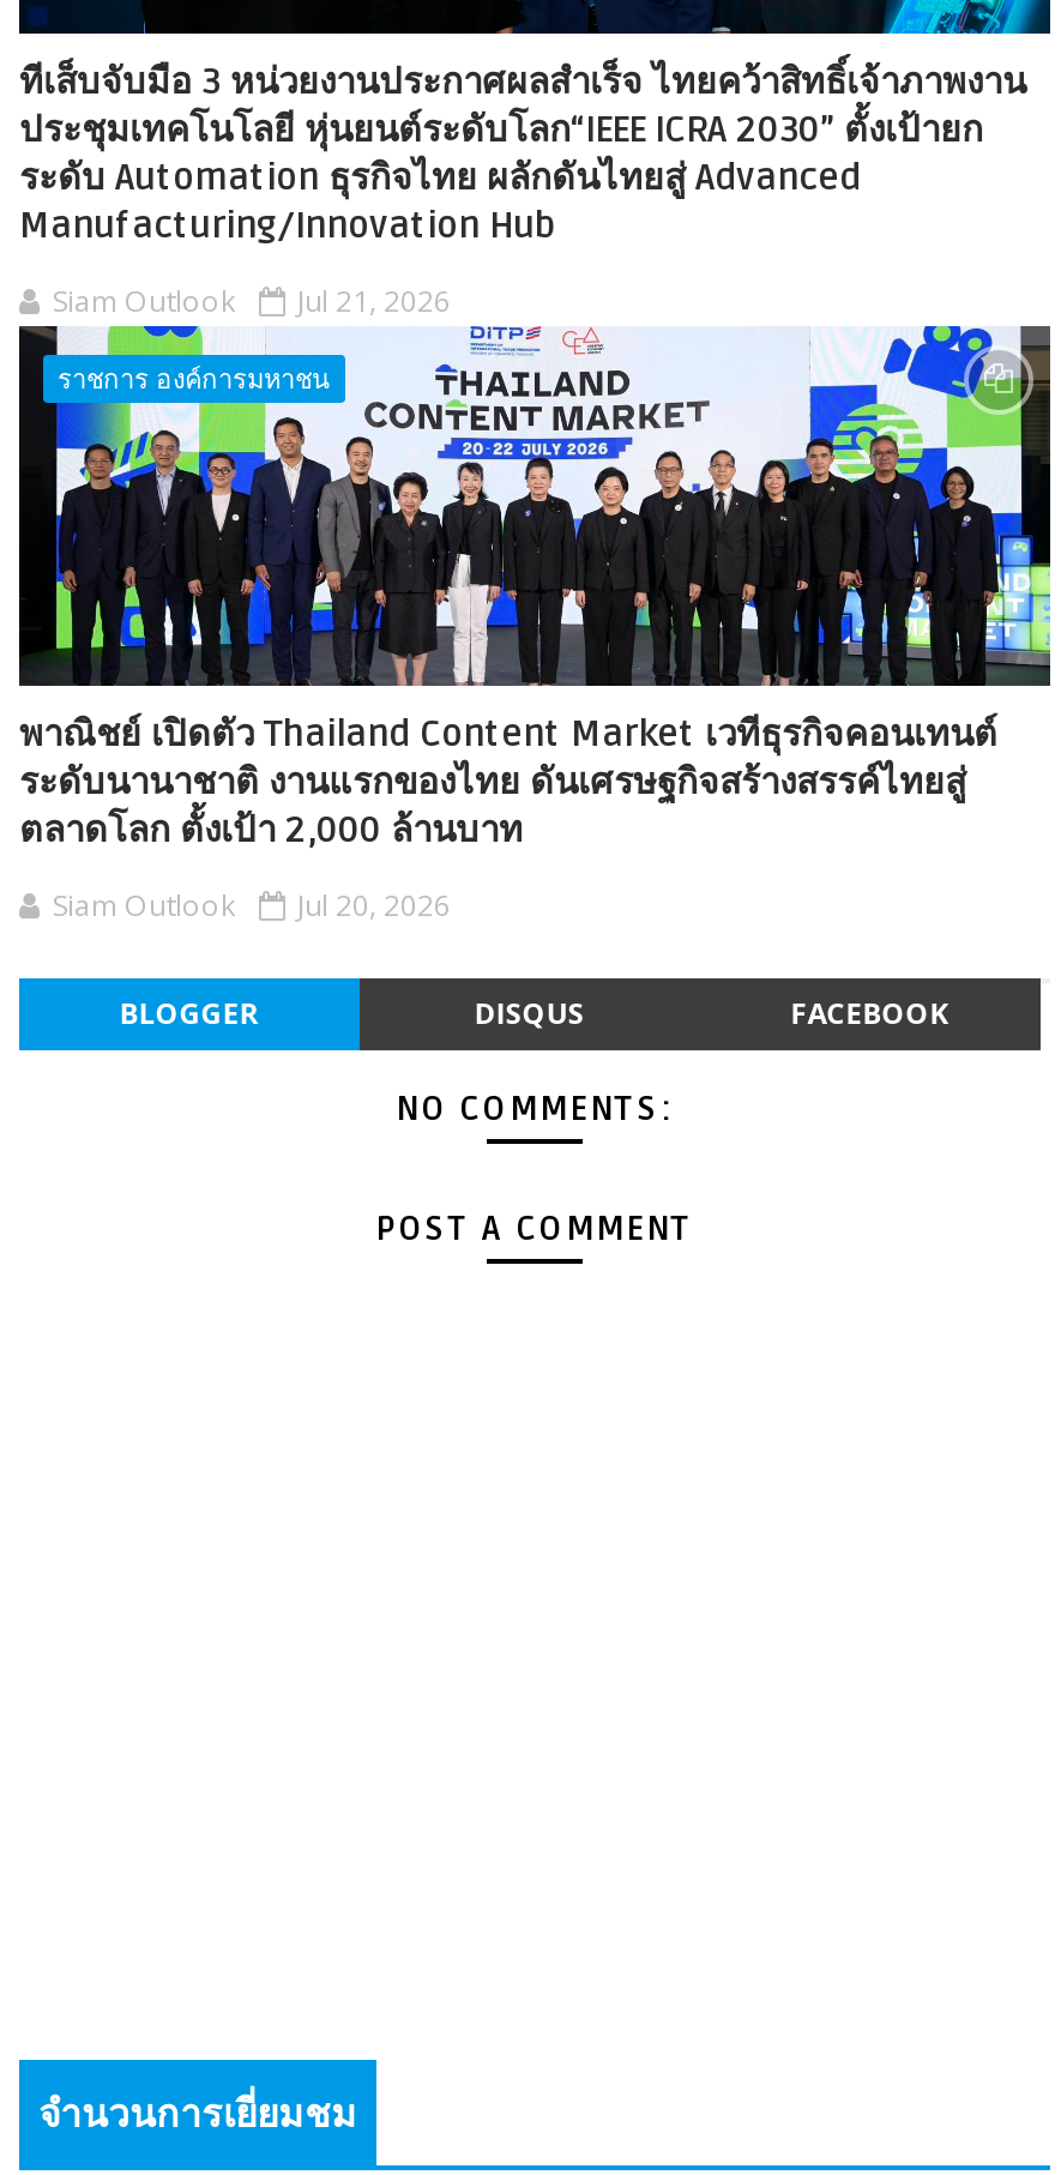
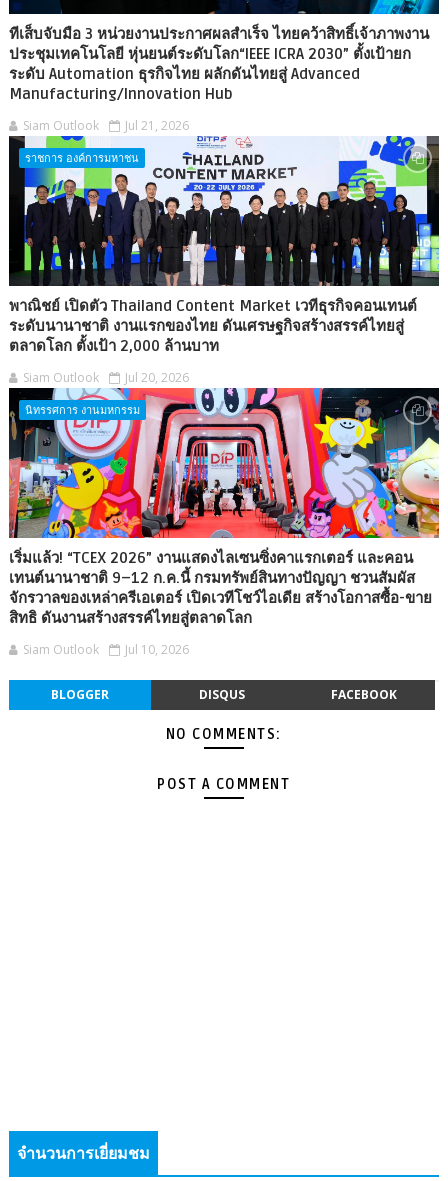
+ [image]
+ นิทรรศการ งานมหกรรม

+ เริ่มแล้ว! “TCEX 2026” งานแสดงไลเซนซิ่งคาแรกเตอร์ และคอน
+ เทนต์นานาชาติ 9–12 ก.ค.นี้ กรมทรัพย์สินทางปัญญา ชวนสัมผัส
+ จักรวาลของเหล่าครีเอเตอร์ เปิดเวทีโชว์ไอเดีย สร้างโอกาสซื้อ-ขาย
+ สิทธิ ดันงานสร้างสรรค์ไทยสู่ตลาดโลก
+ Siam Outlook
+ Jul 10, 2026
